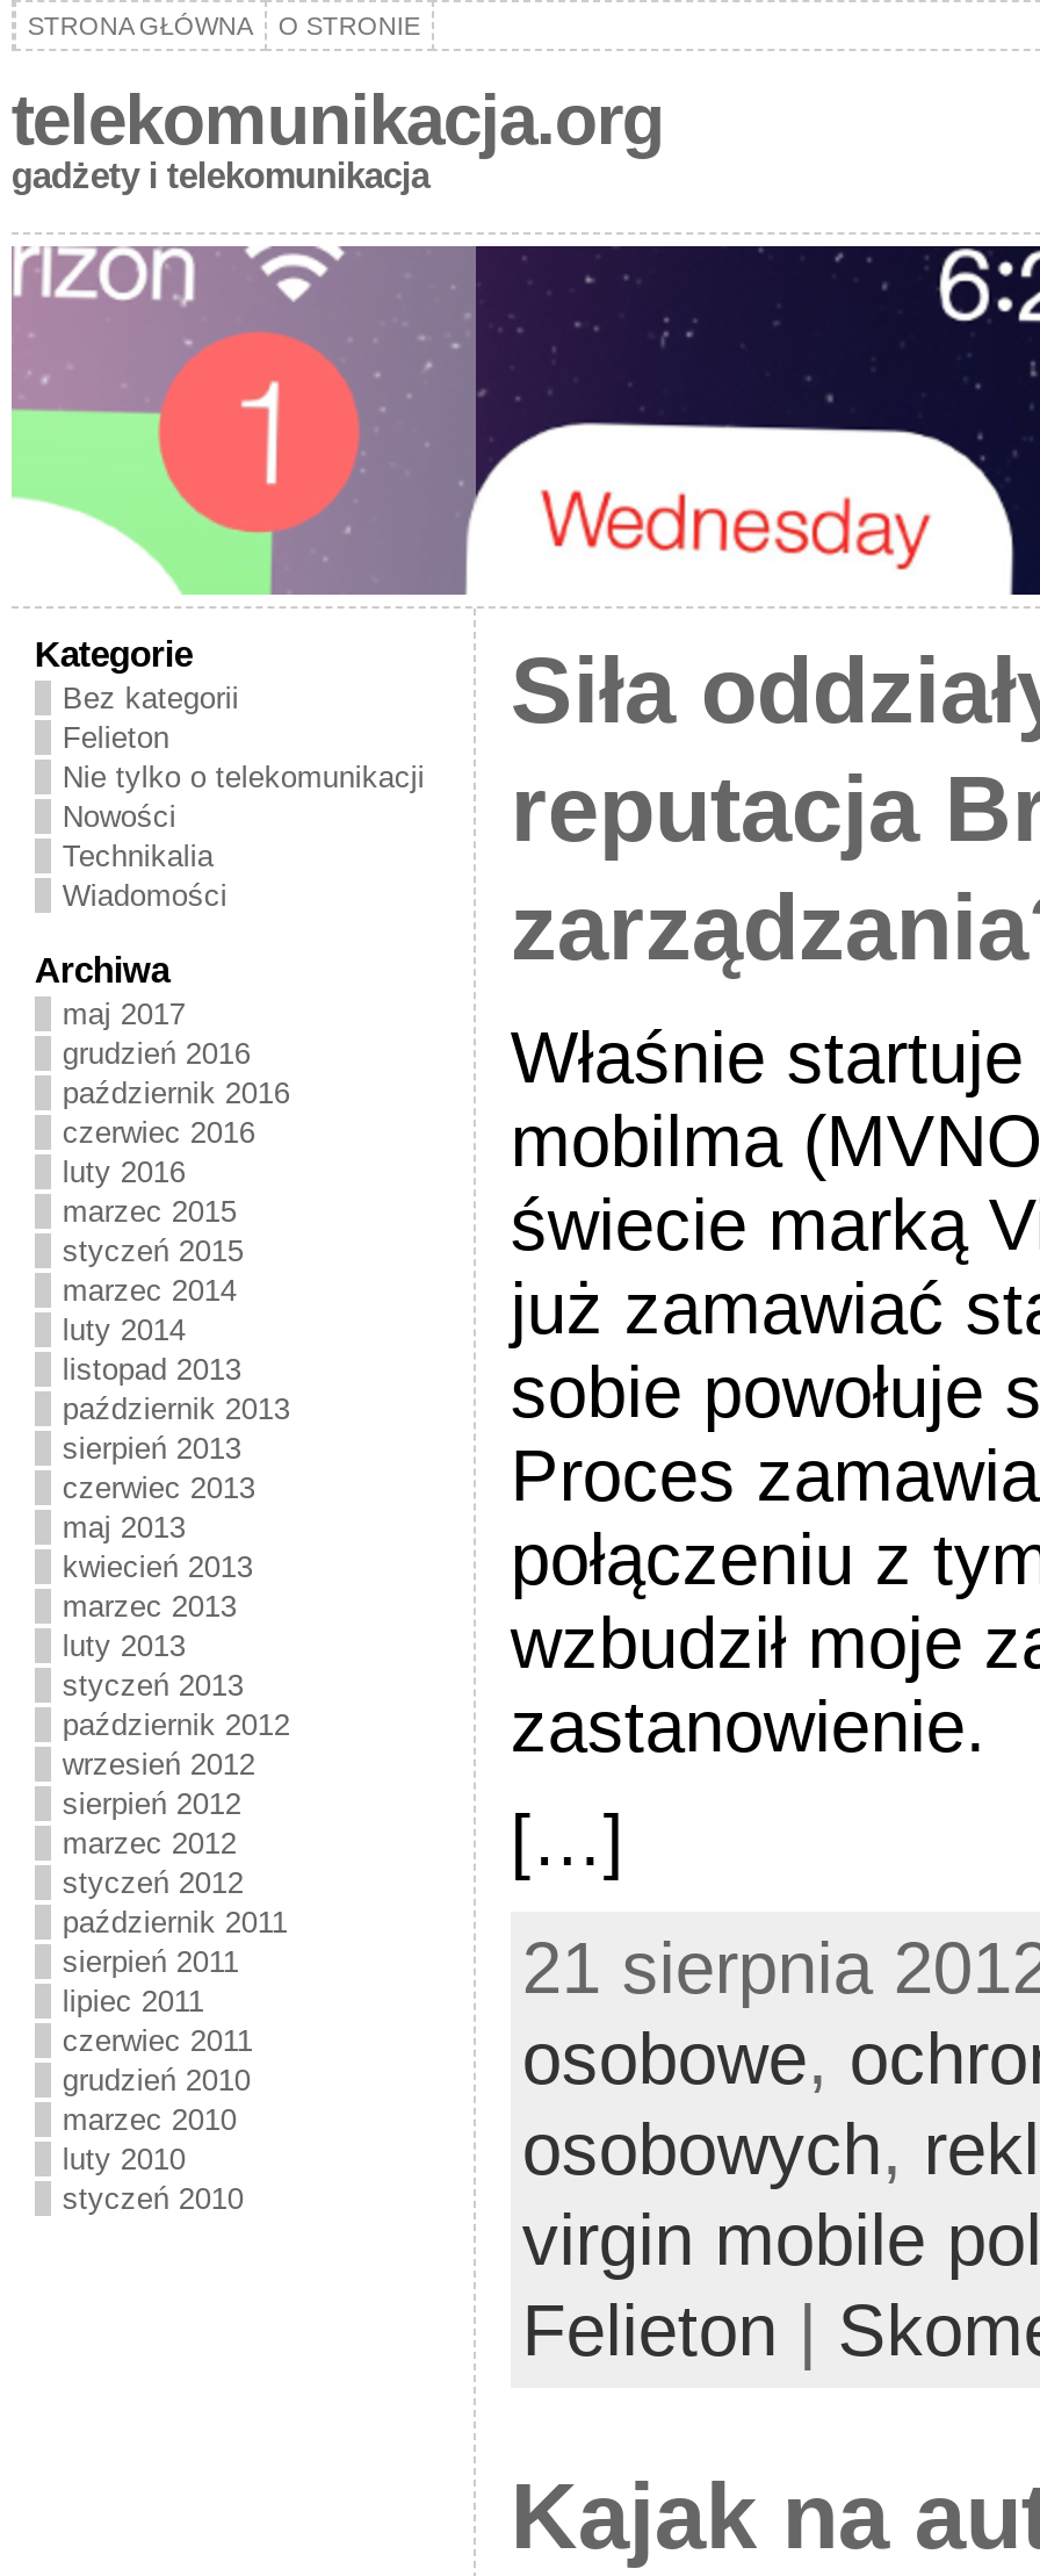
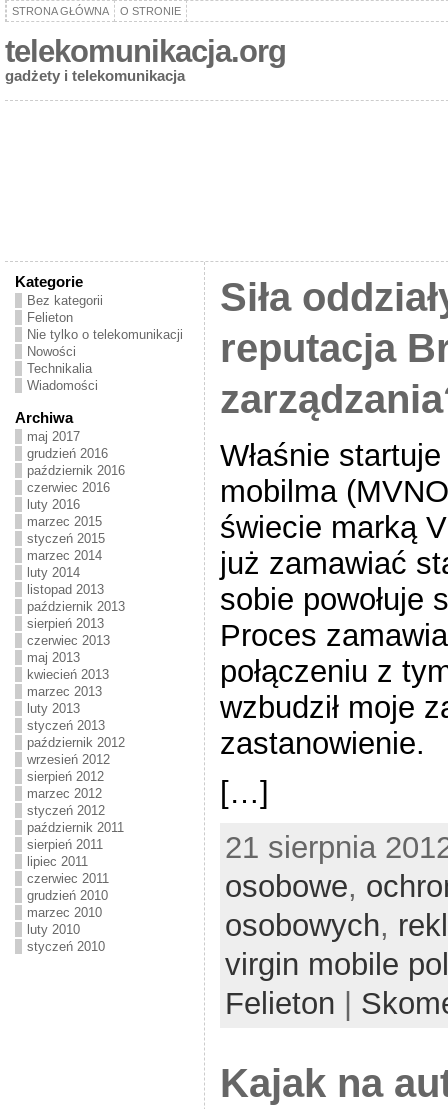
- [image]
